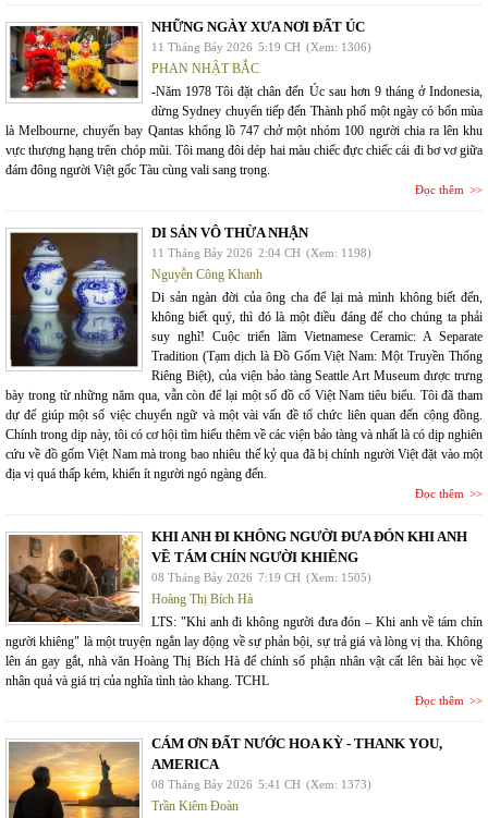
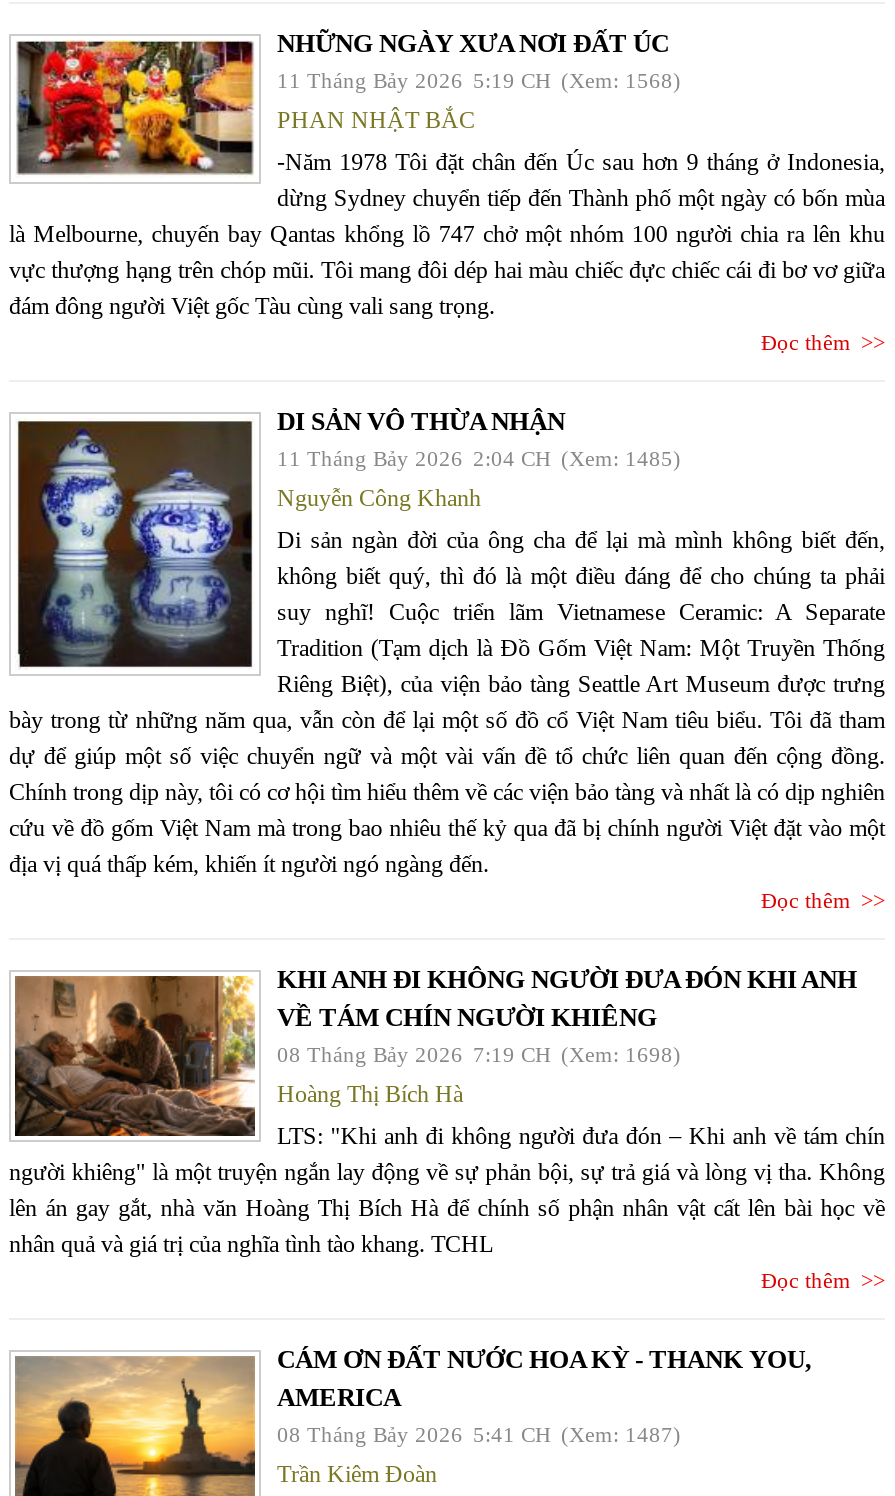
- 11 Tháng Bảy 2026 5:19 CH (Xem: 1306)
+ 11 Tháng Bảy 2026 5:19 CH (Xem: 1568)

- 11 Tháng Bảy 2026 2:04 CH (Xem: 1198)
+ 11 Tháng Bảy 2026 2:04 CH (Xem: 1485)

- 08 Tháng Bảy 2026 7:19 CH (Xem: 1505)
+ 08 Tháng Bảy 2026 7:19 CH (Xem: 1698)

- 08 Tháng Bảy 2026 5:41 CH (Xem: 1373)
+ 08 Tháng Bảy 2026 5:41 CH (Xem: 1487)
